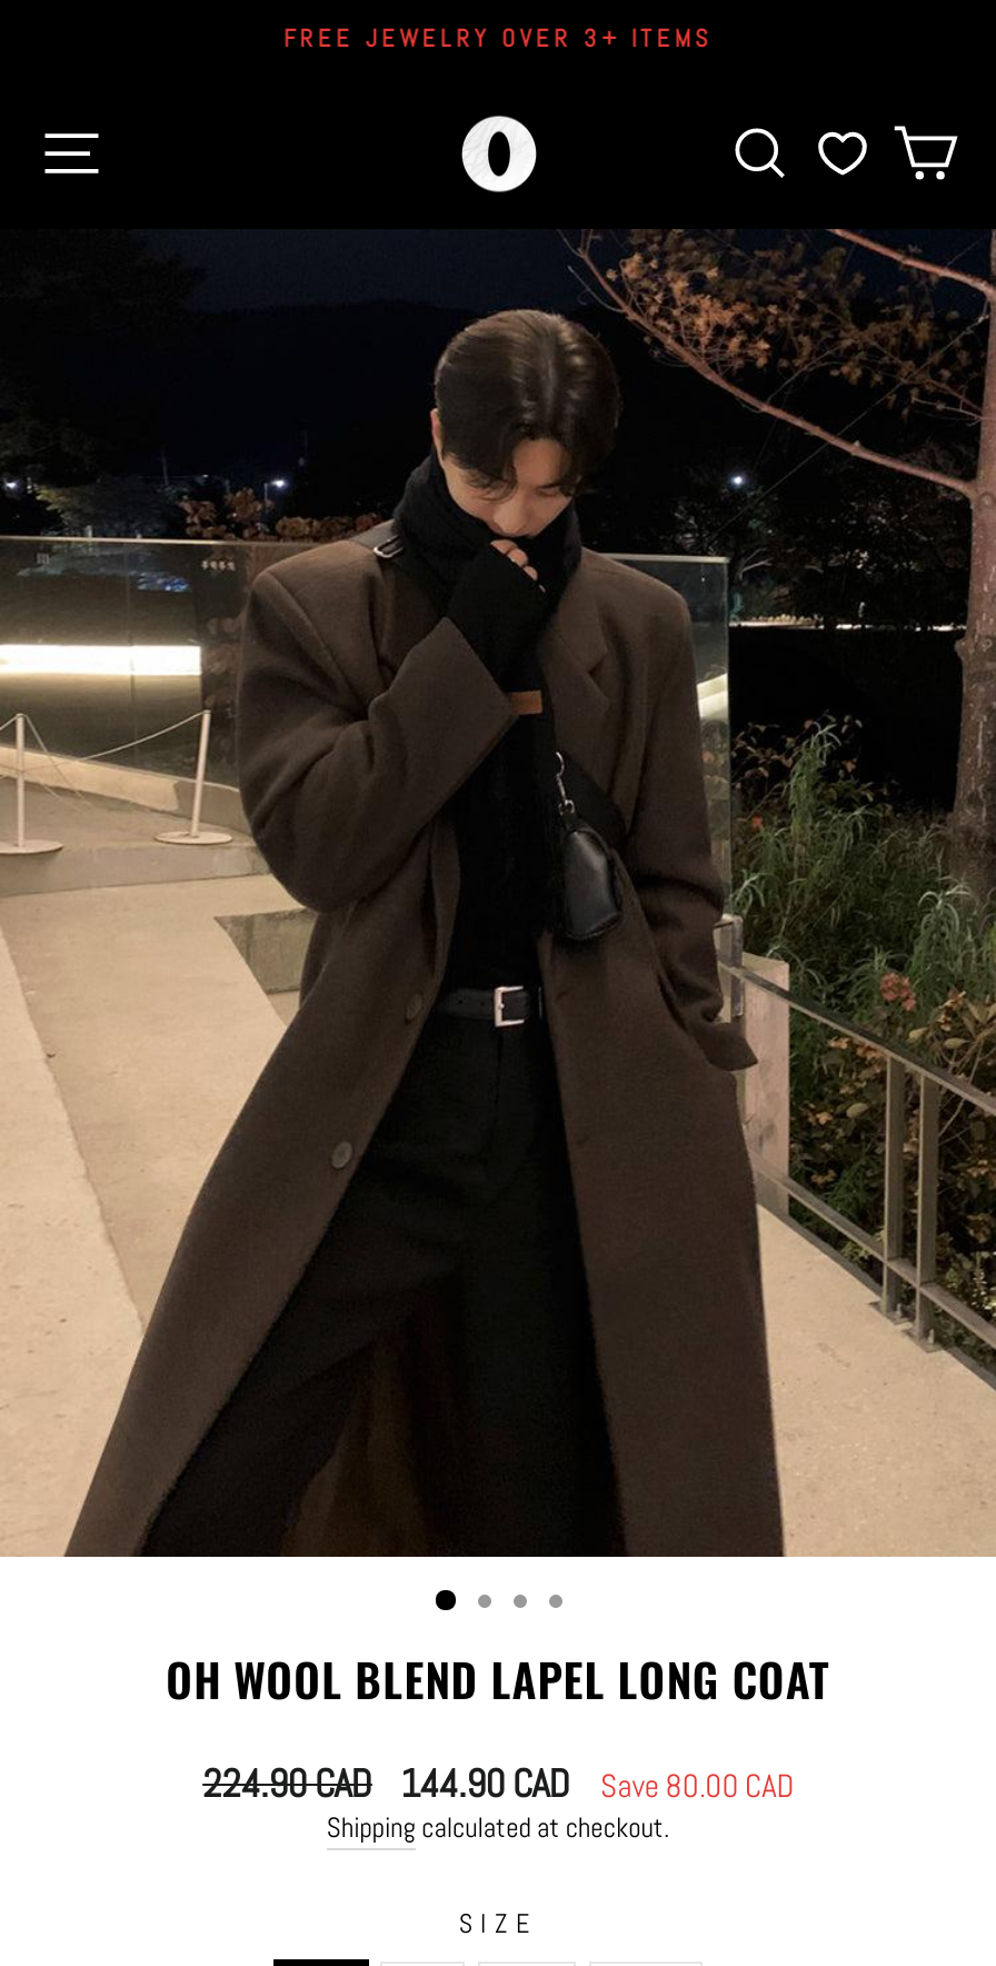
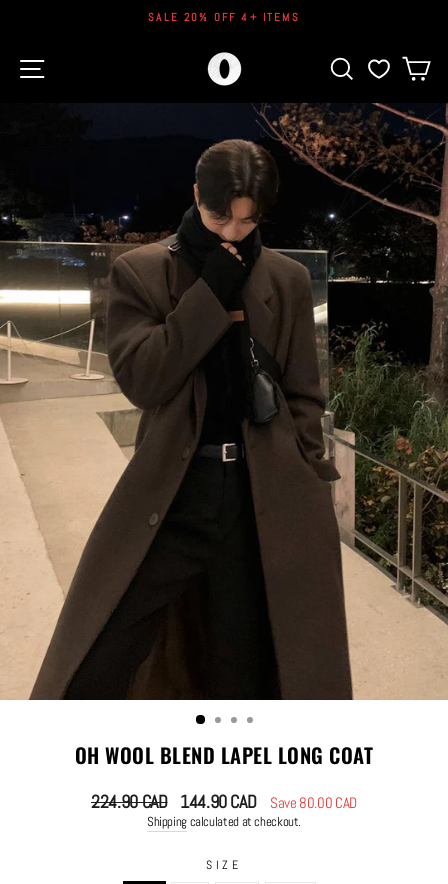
- FREE JEWELRY OVER 3+ ITEMS
+ SALE 20% OFF 4+ ITEMS
